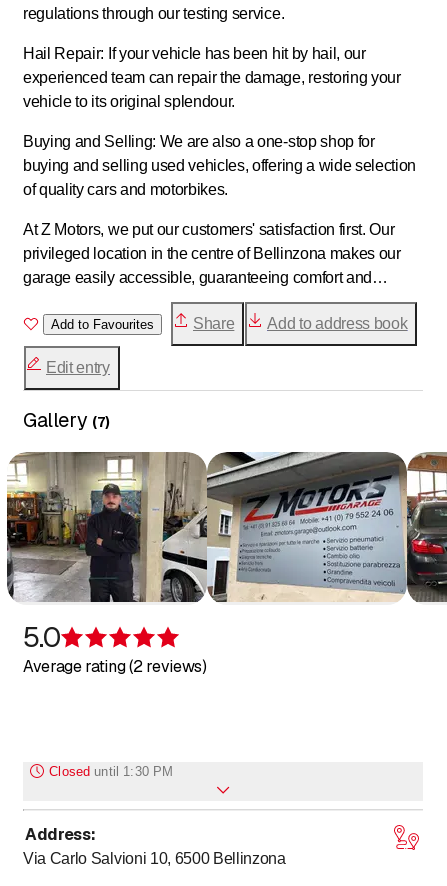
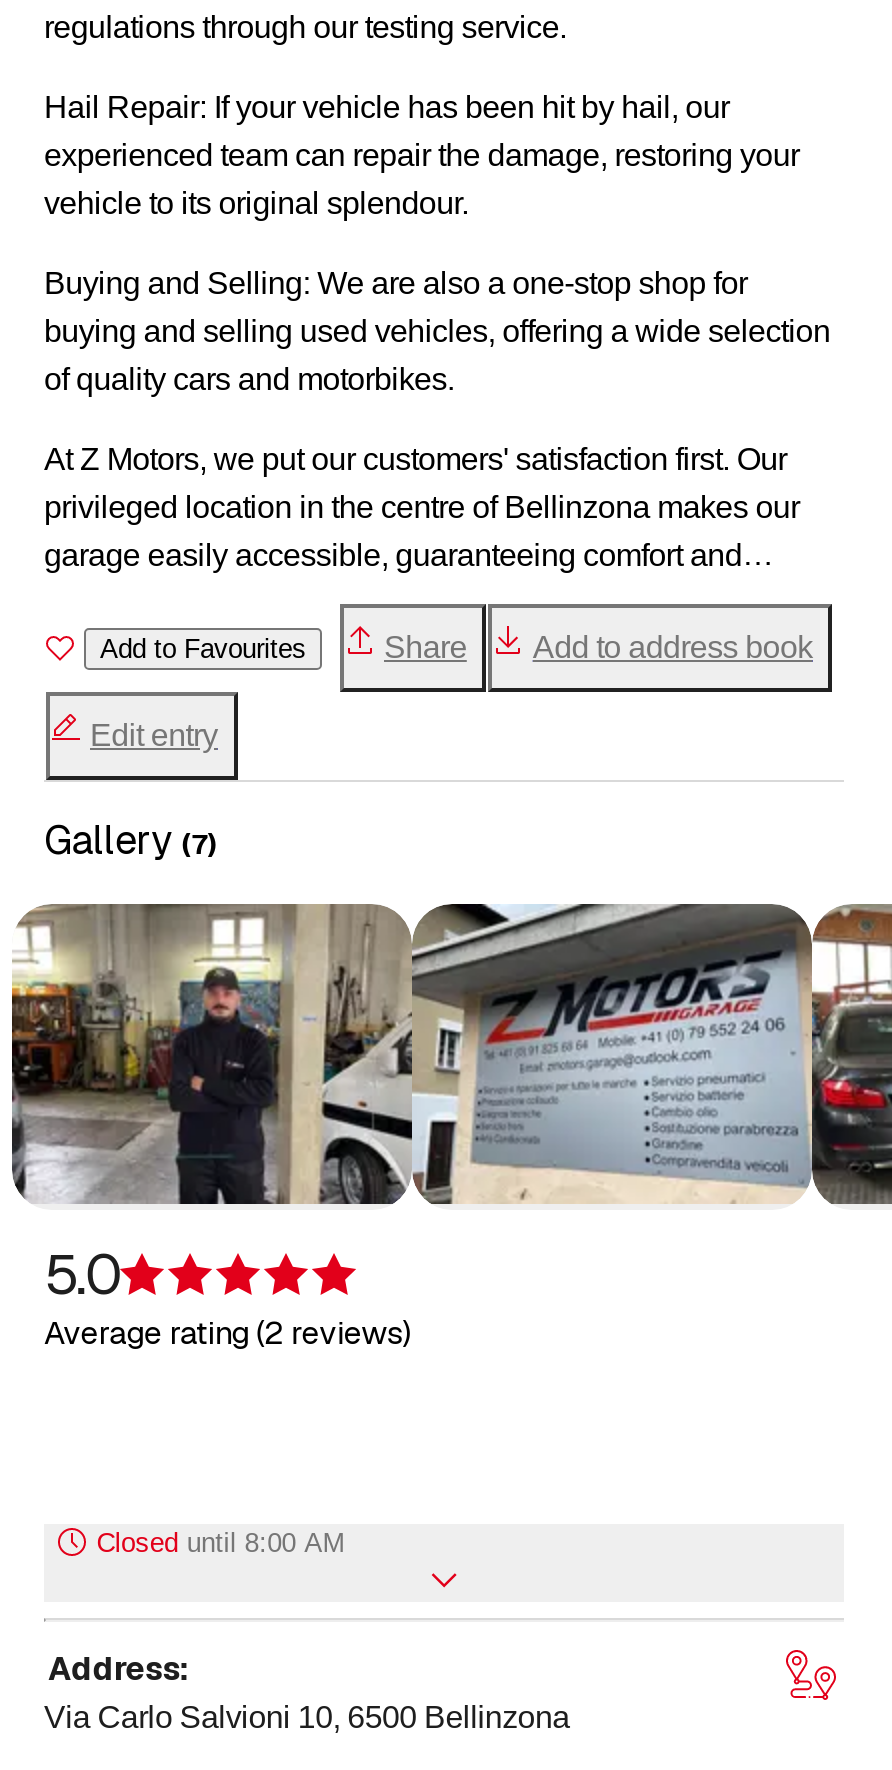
- Closed until 1:30 PM
+ Closed until 8:00 AM
